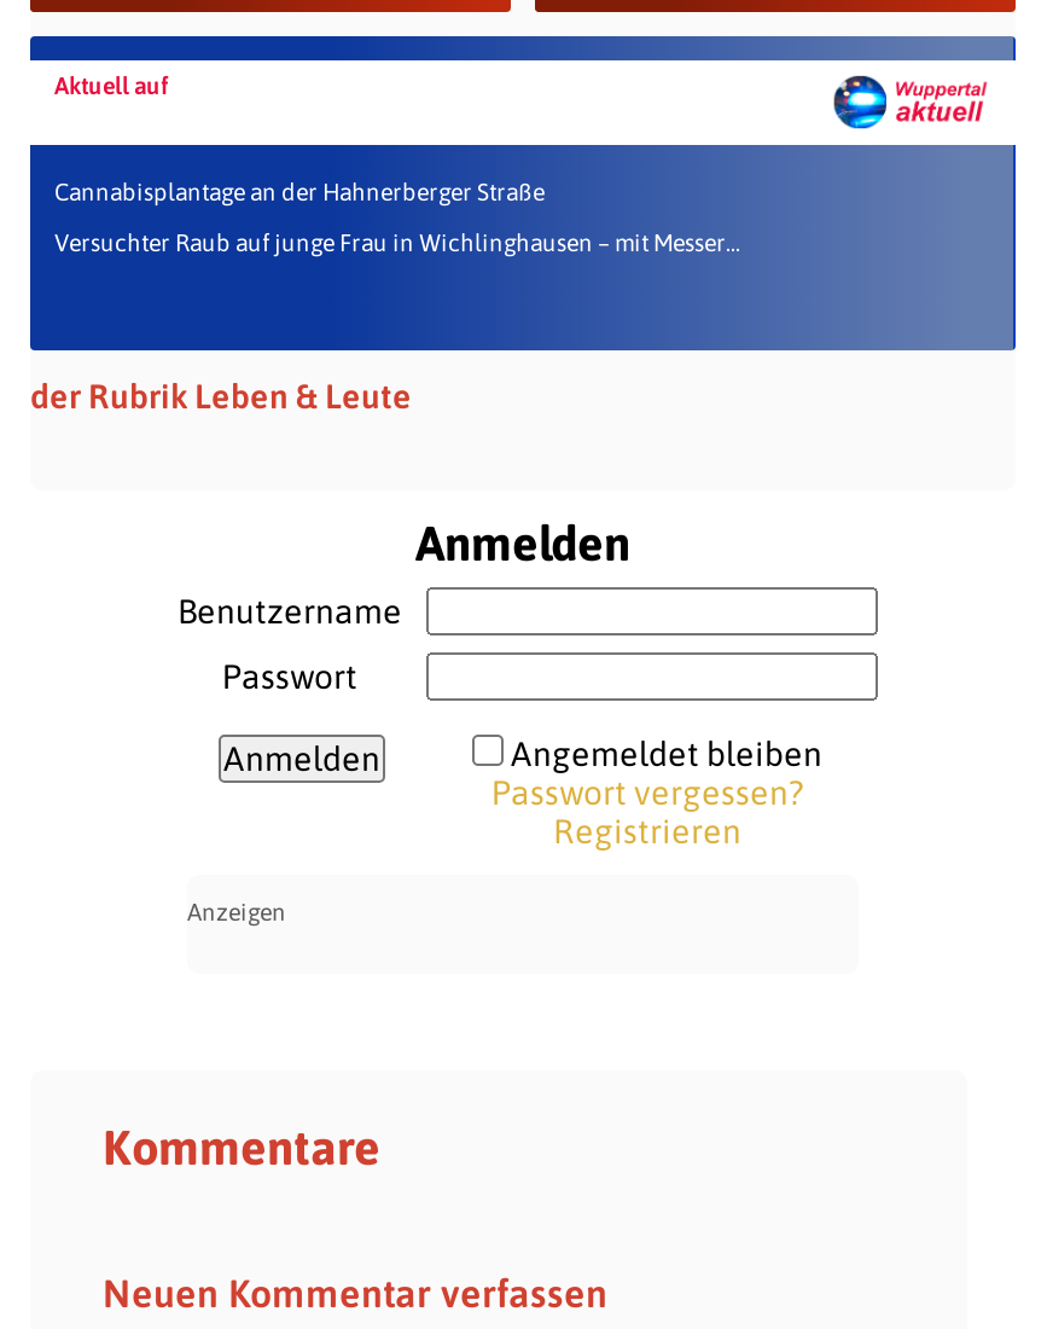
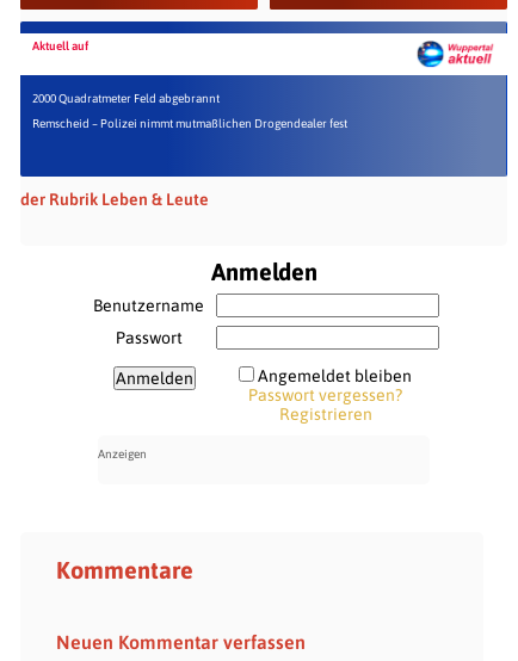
- Cannabisplantage an der Hahnerberger Straße
+ 2000 Quadratmeter Feld abgebrannt

- Versuchter Raub auf junge Frau in Wichlinghausen – mit Messer...
+ Remscheid – Polizei nimmt mutmaßlichen Drogendealer fest
